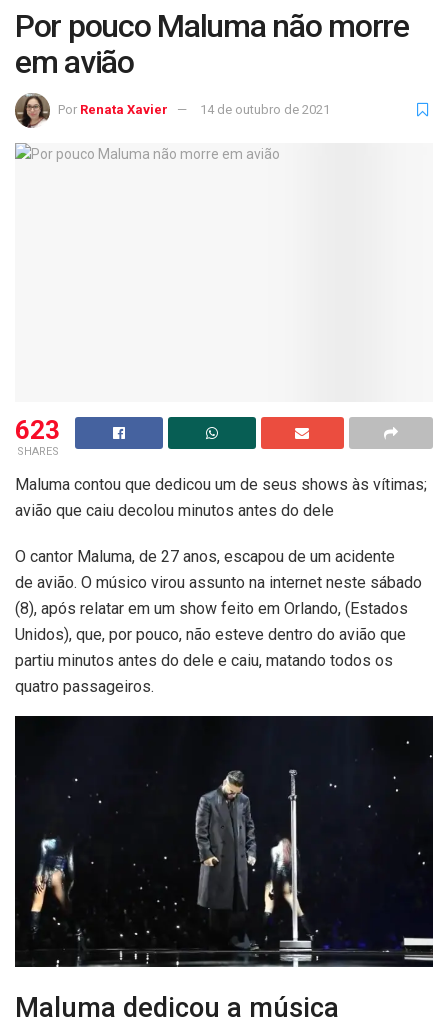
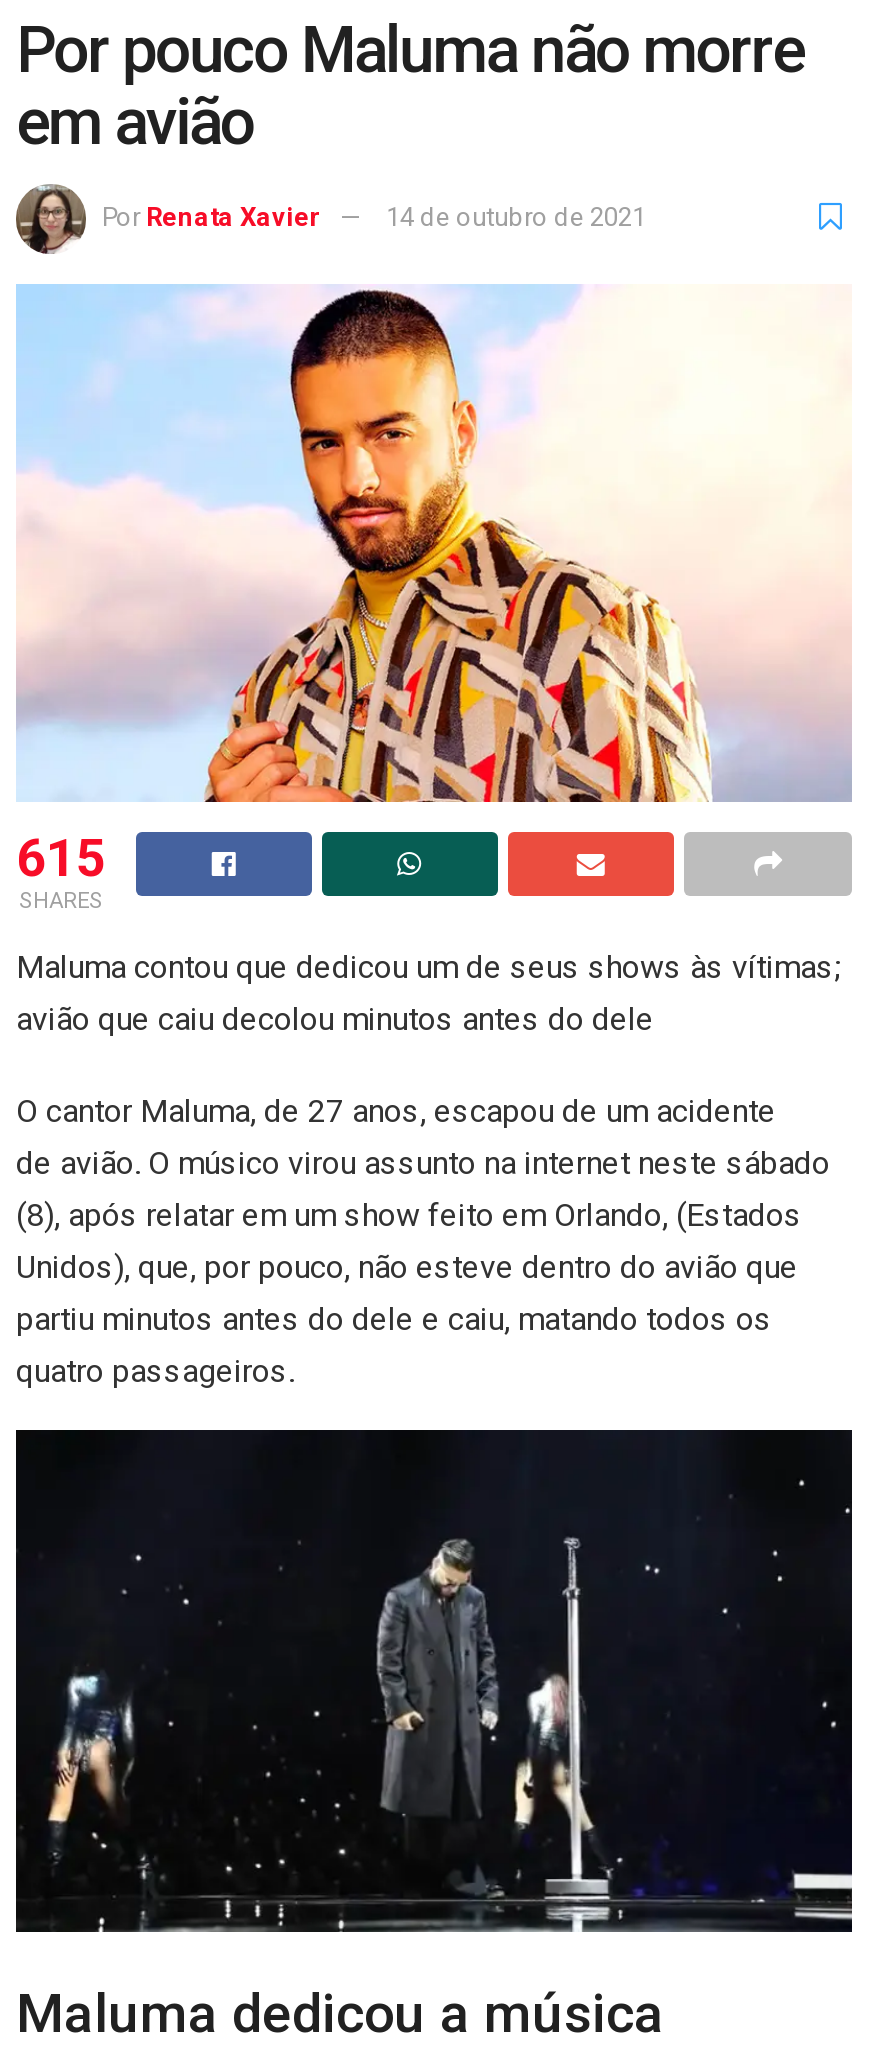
+ [image]

- 623
+ 615
